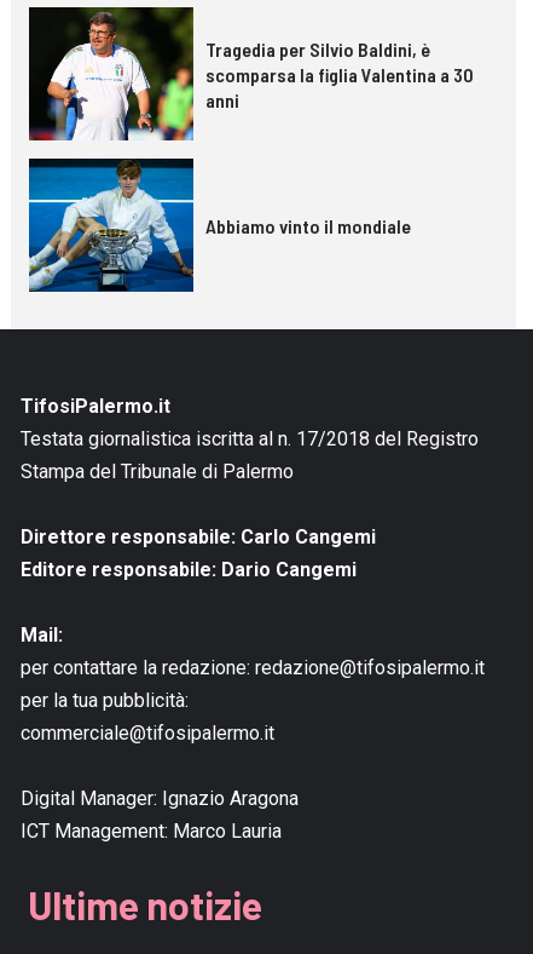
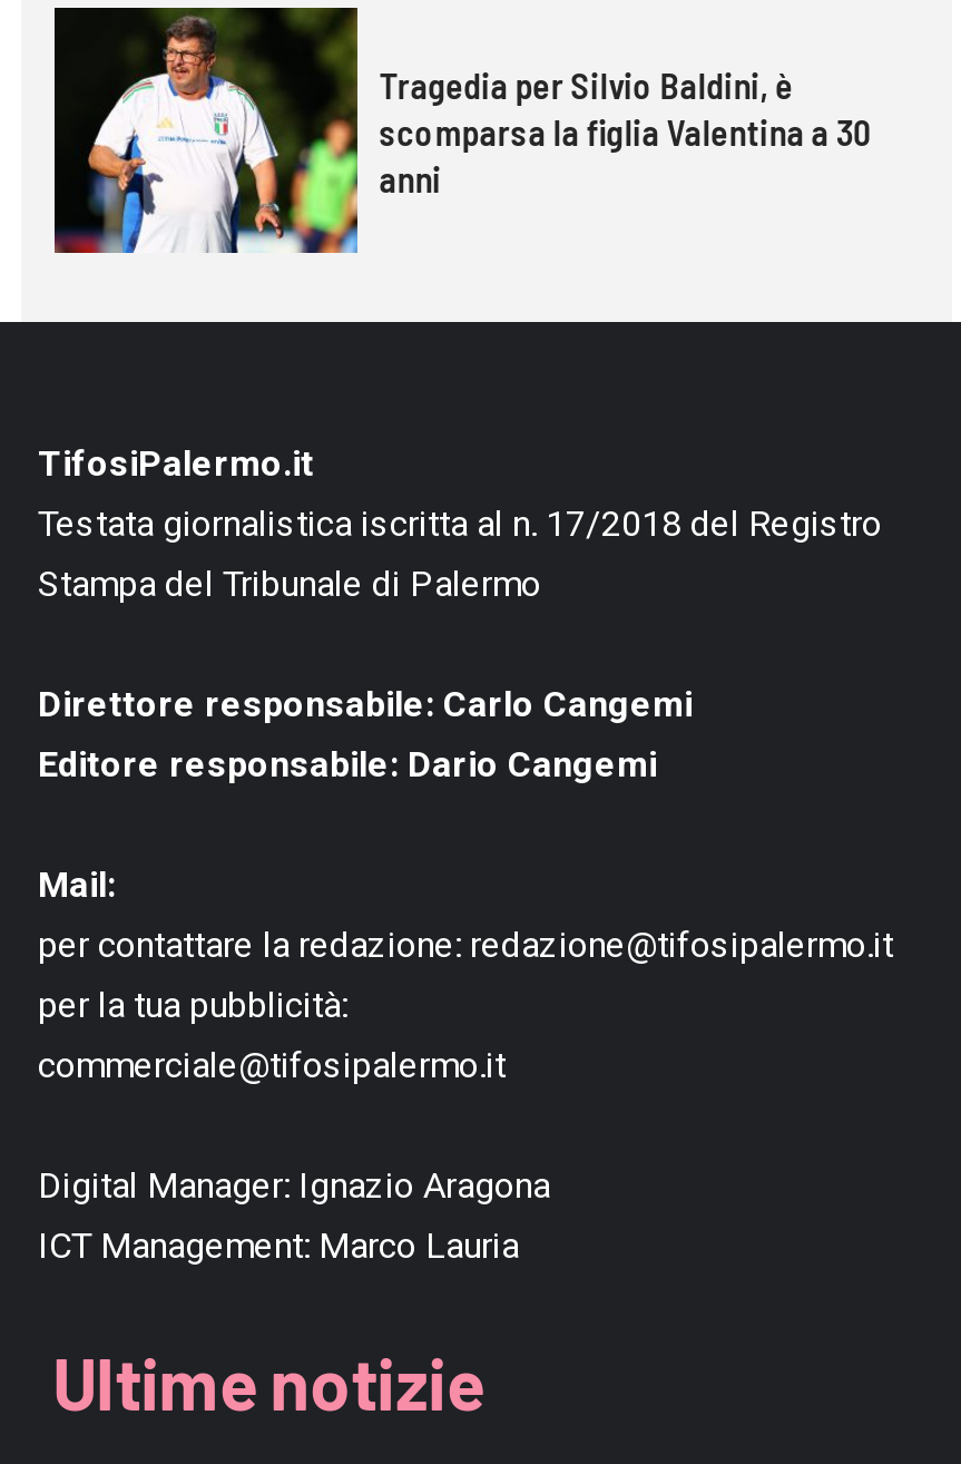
- [image]
- Abbiamo vinto il mondiale
